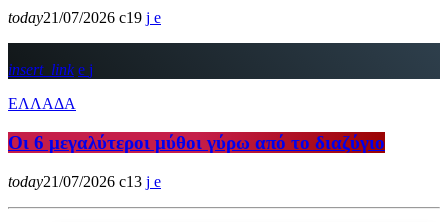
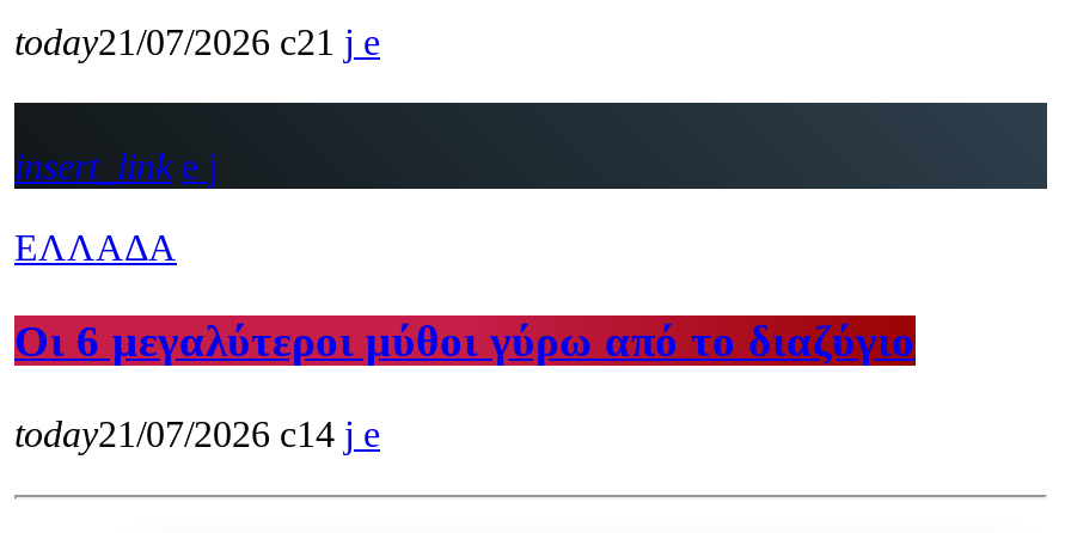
- today21/07/2026 19
+ today21/07/2026 21

- today21/07/2026 13
+ today21/07/2026 14
